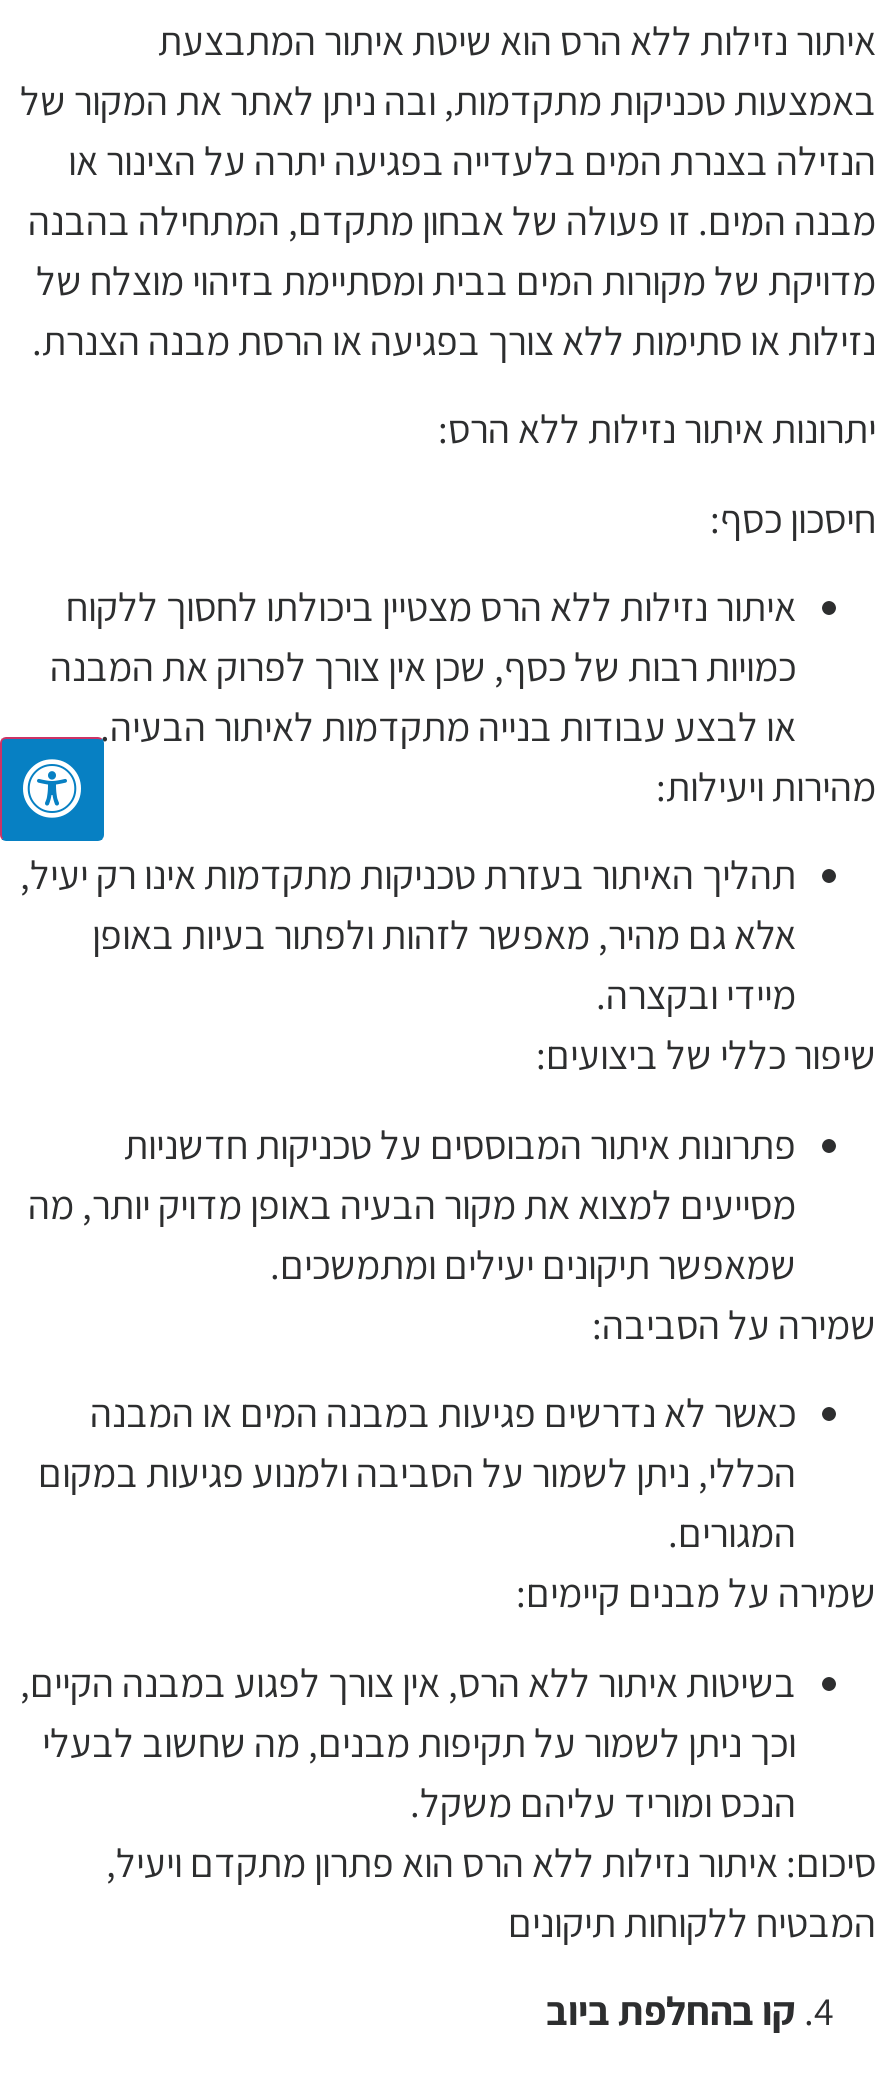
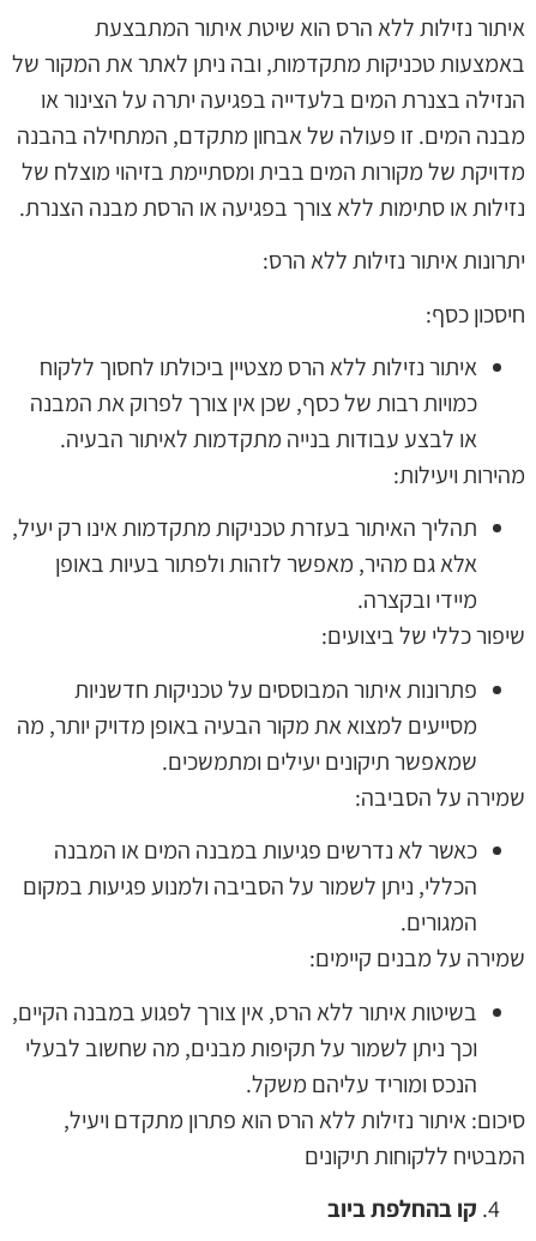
- [image]
